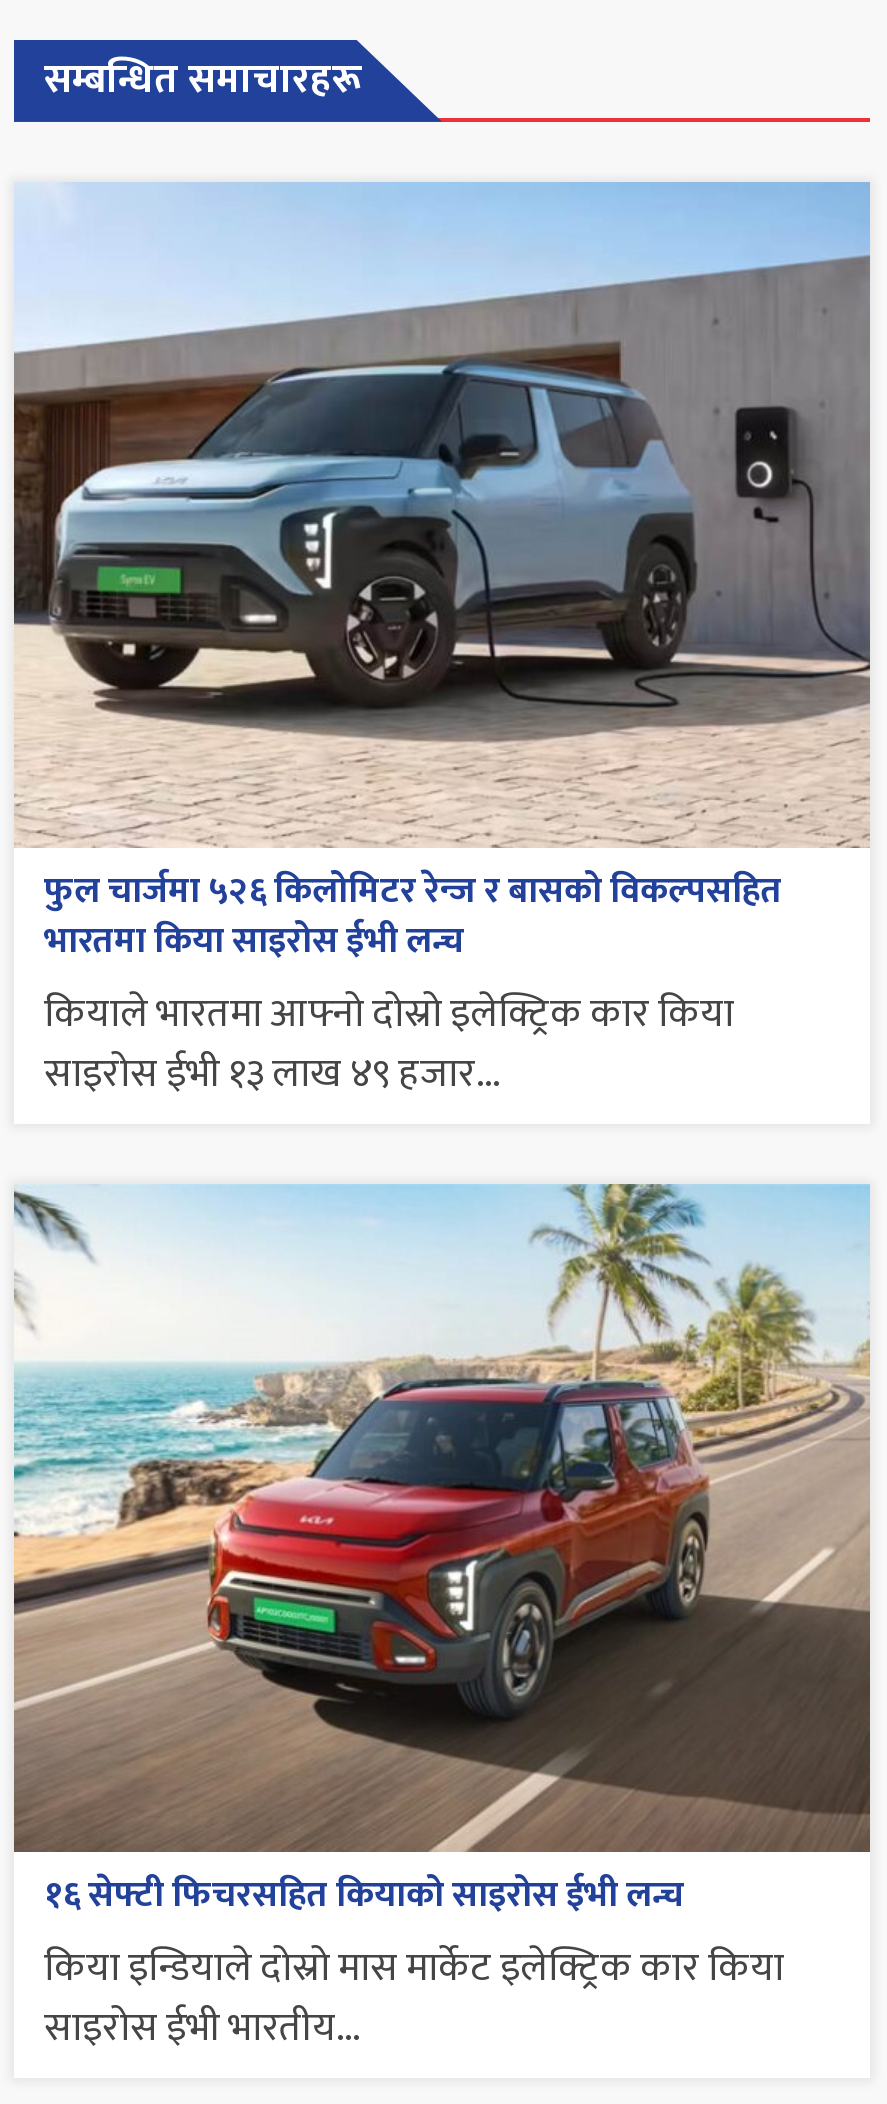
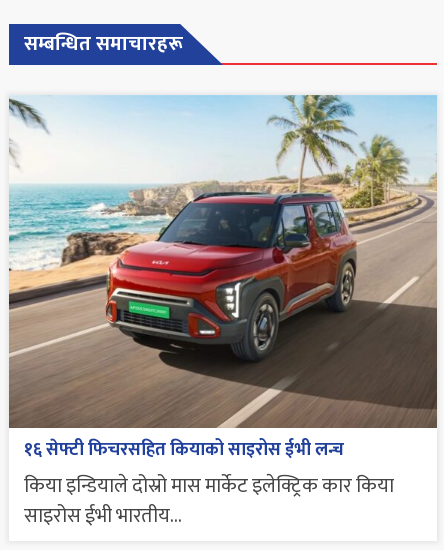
- [image]
- फुल चार्जमा ५२६ किलोमिटर रेन्ज र बासको विकल्पसहित
- भारतमा किया साइरोस ईभी लन्च
- कियाले भारतमा आफ्नो दोस्रो इलेक्ट्रिक कार किया
- साइरोस ईभी १३ लाख ४९ हजार...
